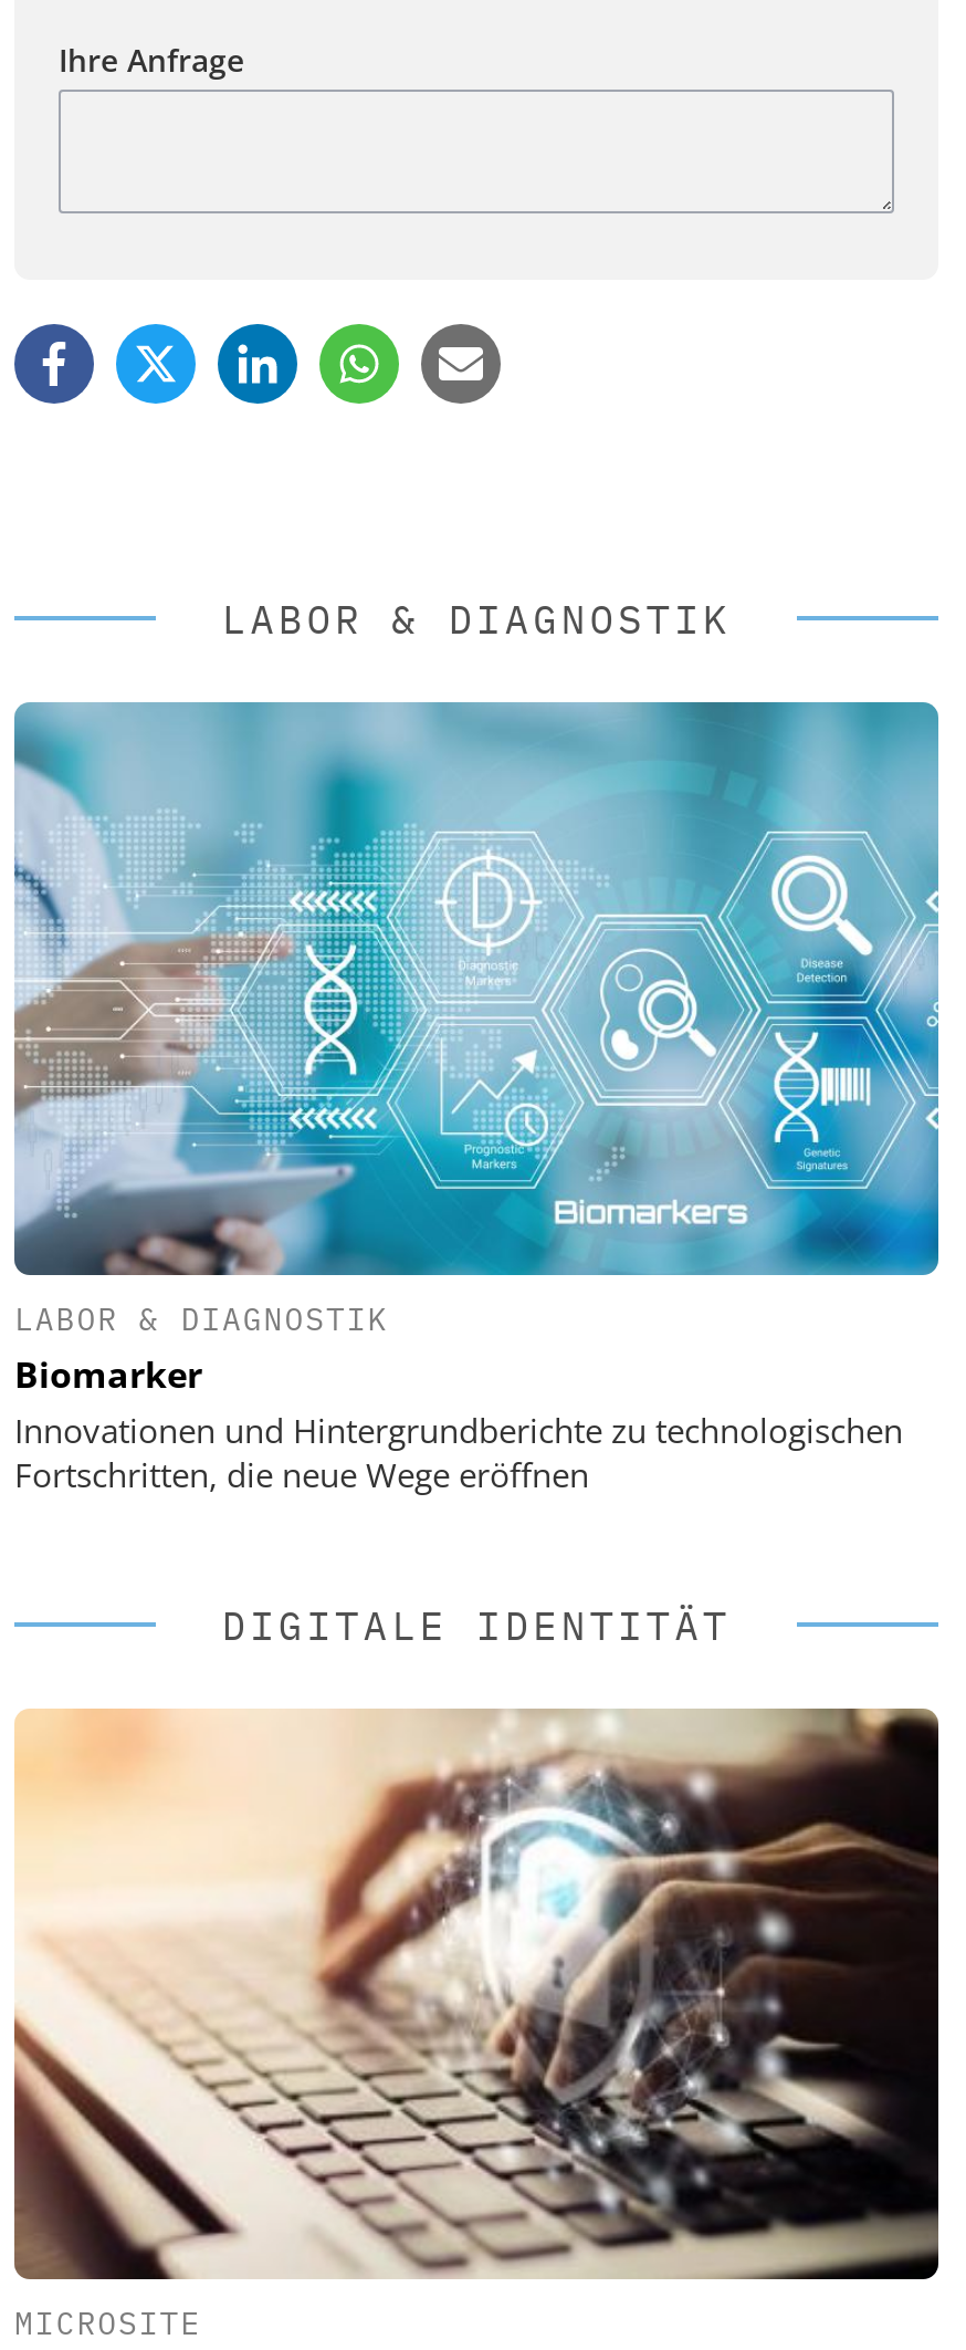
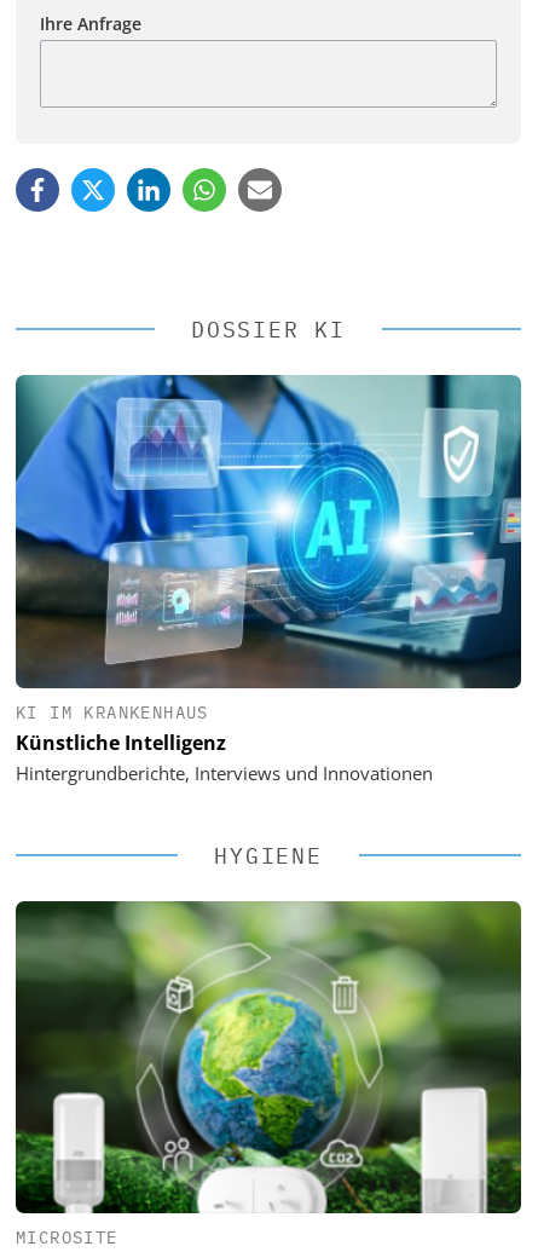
- LABOR & DIAGNOSTIK
+ DOSSIER KI

- [image]
- LABOR & DIAGNOSTIK
- Biomarker
- Innovationen und Hintergrundberichte zu technologischen
- Fortschritten, die neue Wege eröffnen
+ [image]
+ KI IM KRANKENHAUS
+ Künstliche Intelligenz
+ Hintergrundberichte, Interviews und Innovationen

- DIGITALE IDENTITÄT
+ HYGIENE

- [image]
+ [image]
